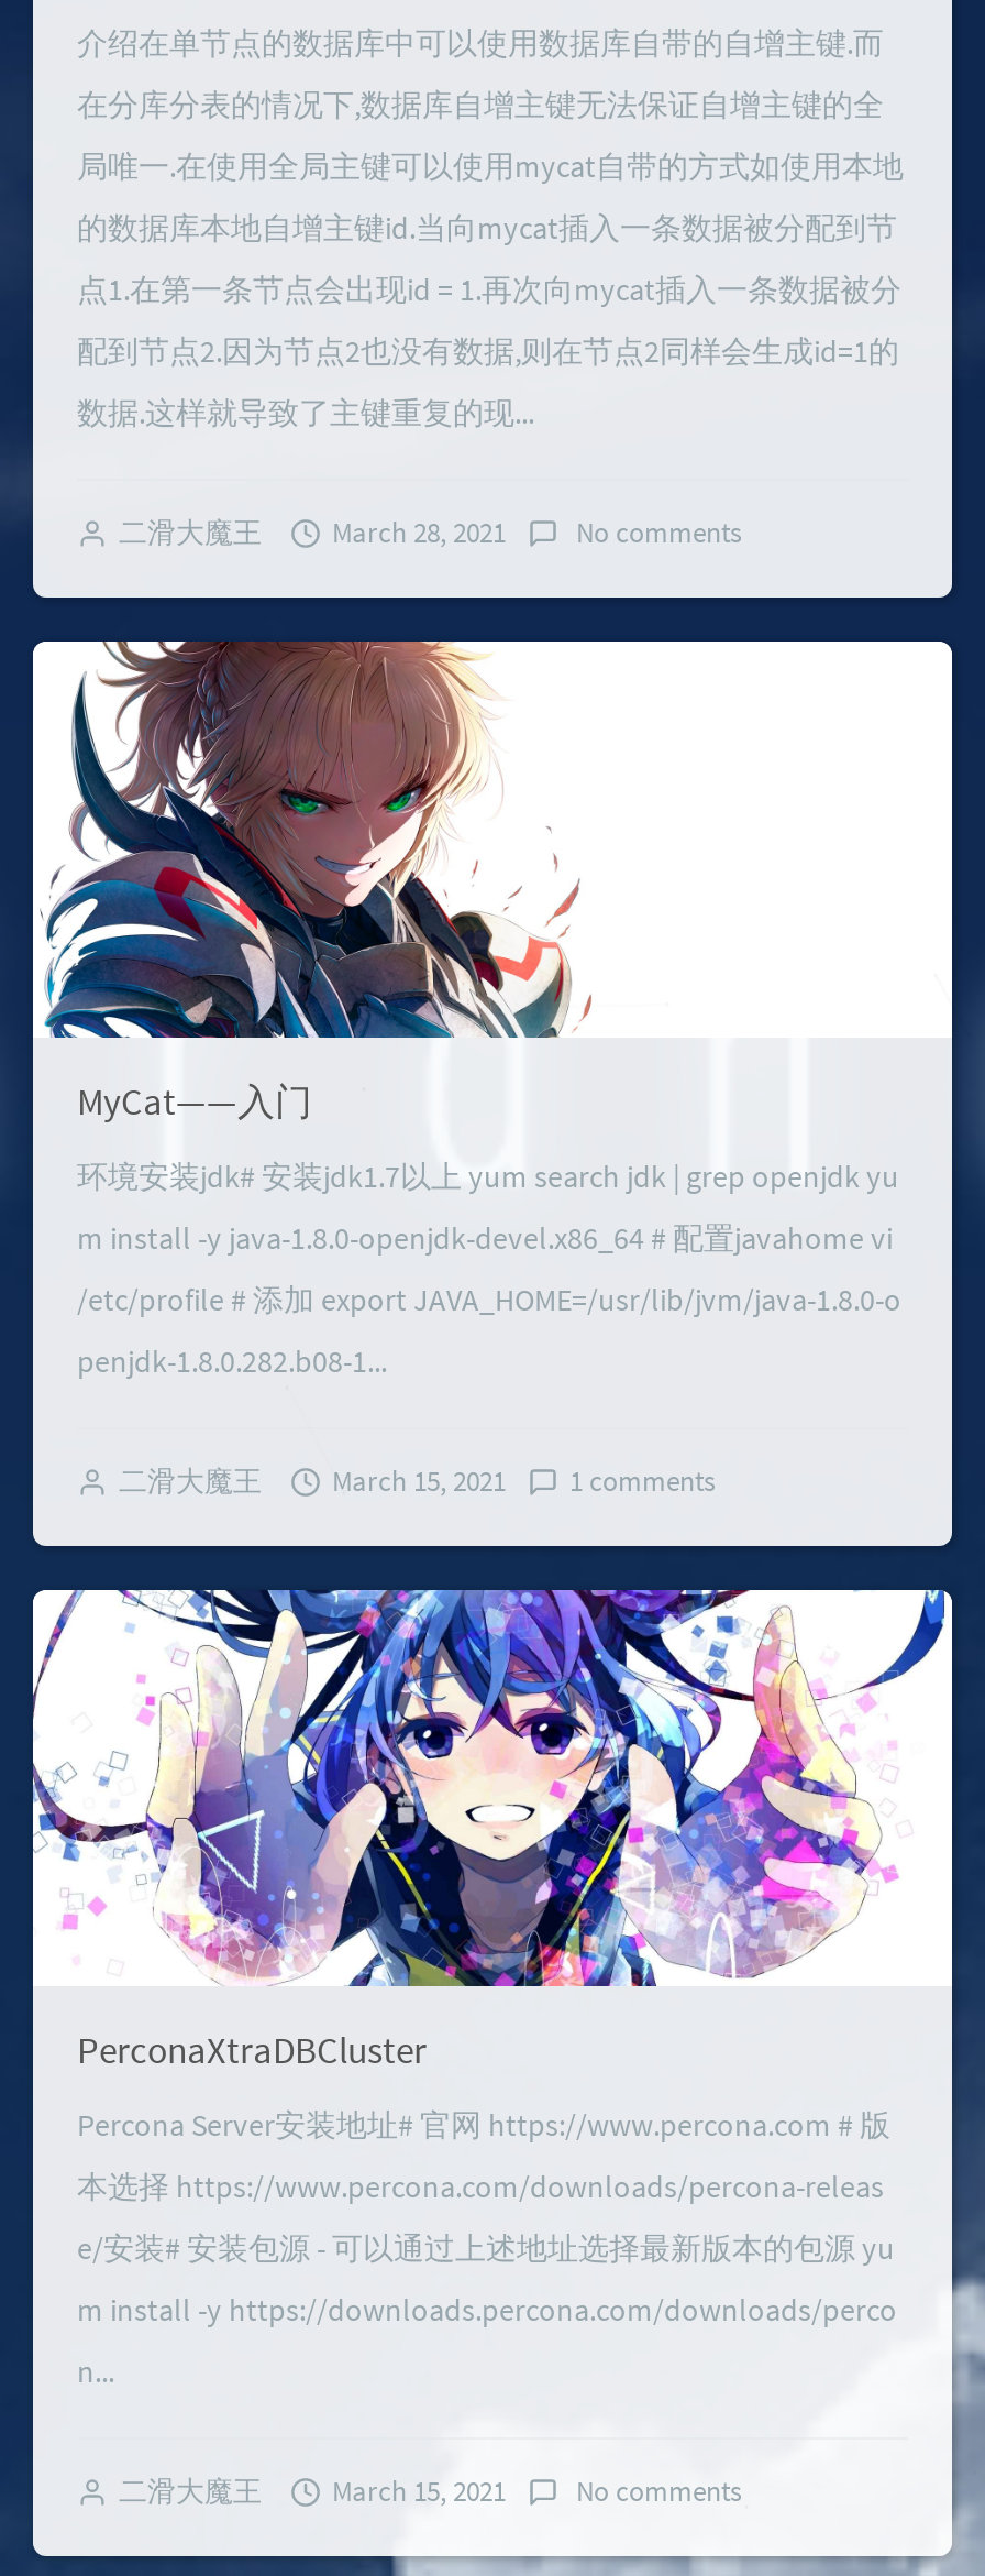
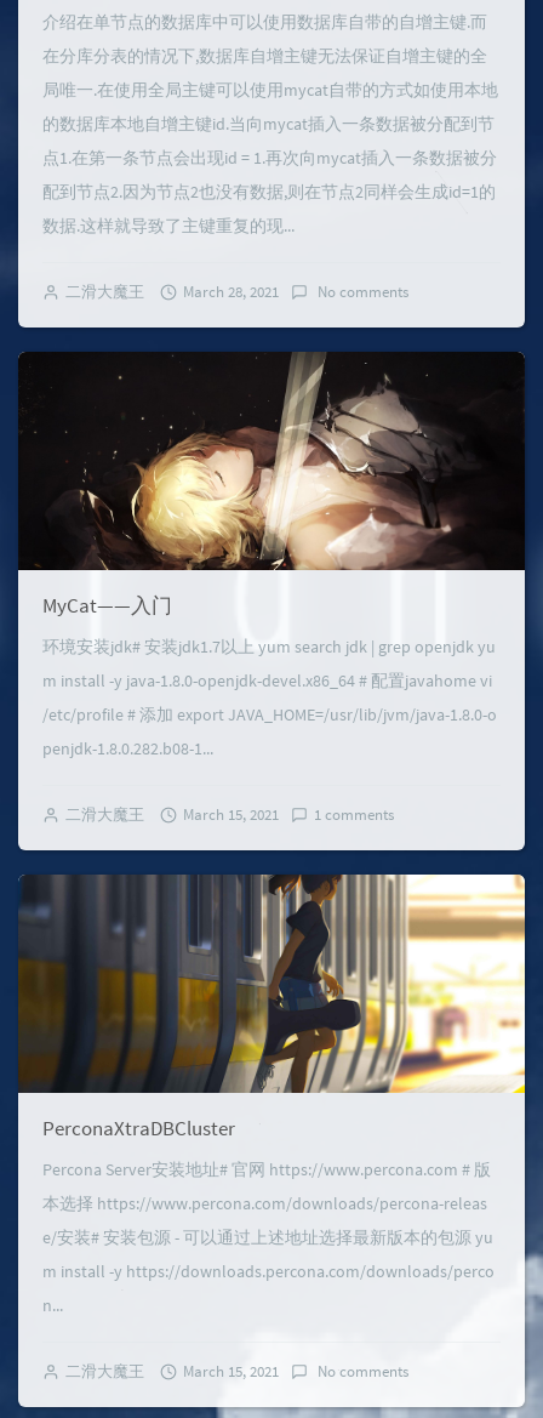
- [image]
+ [image]

- [image]
+ [image]
